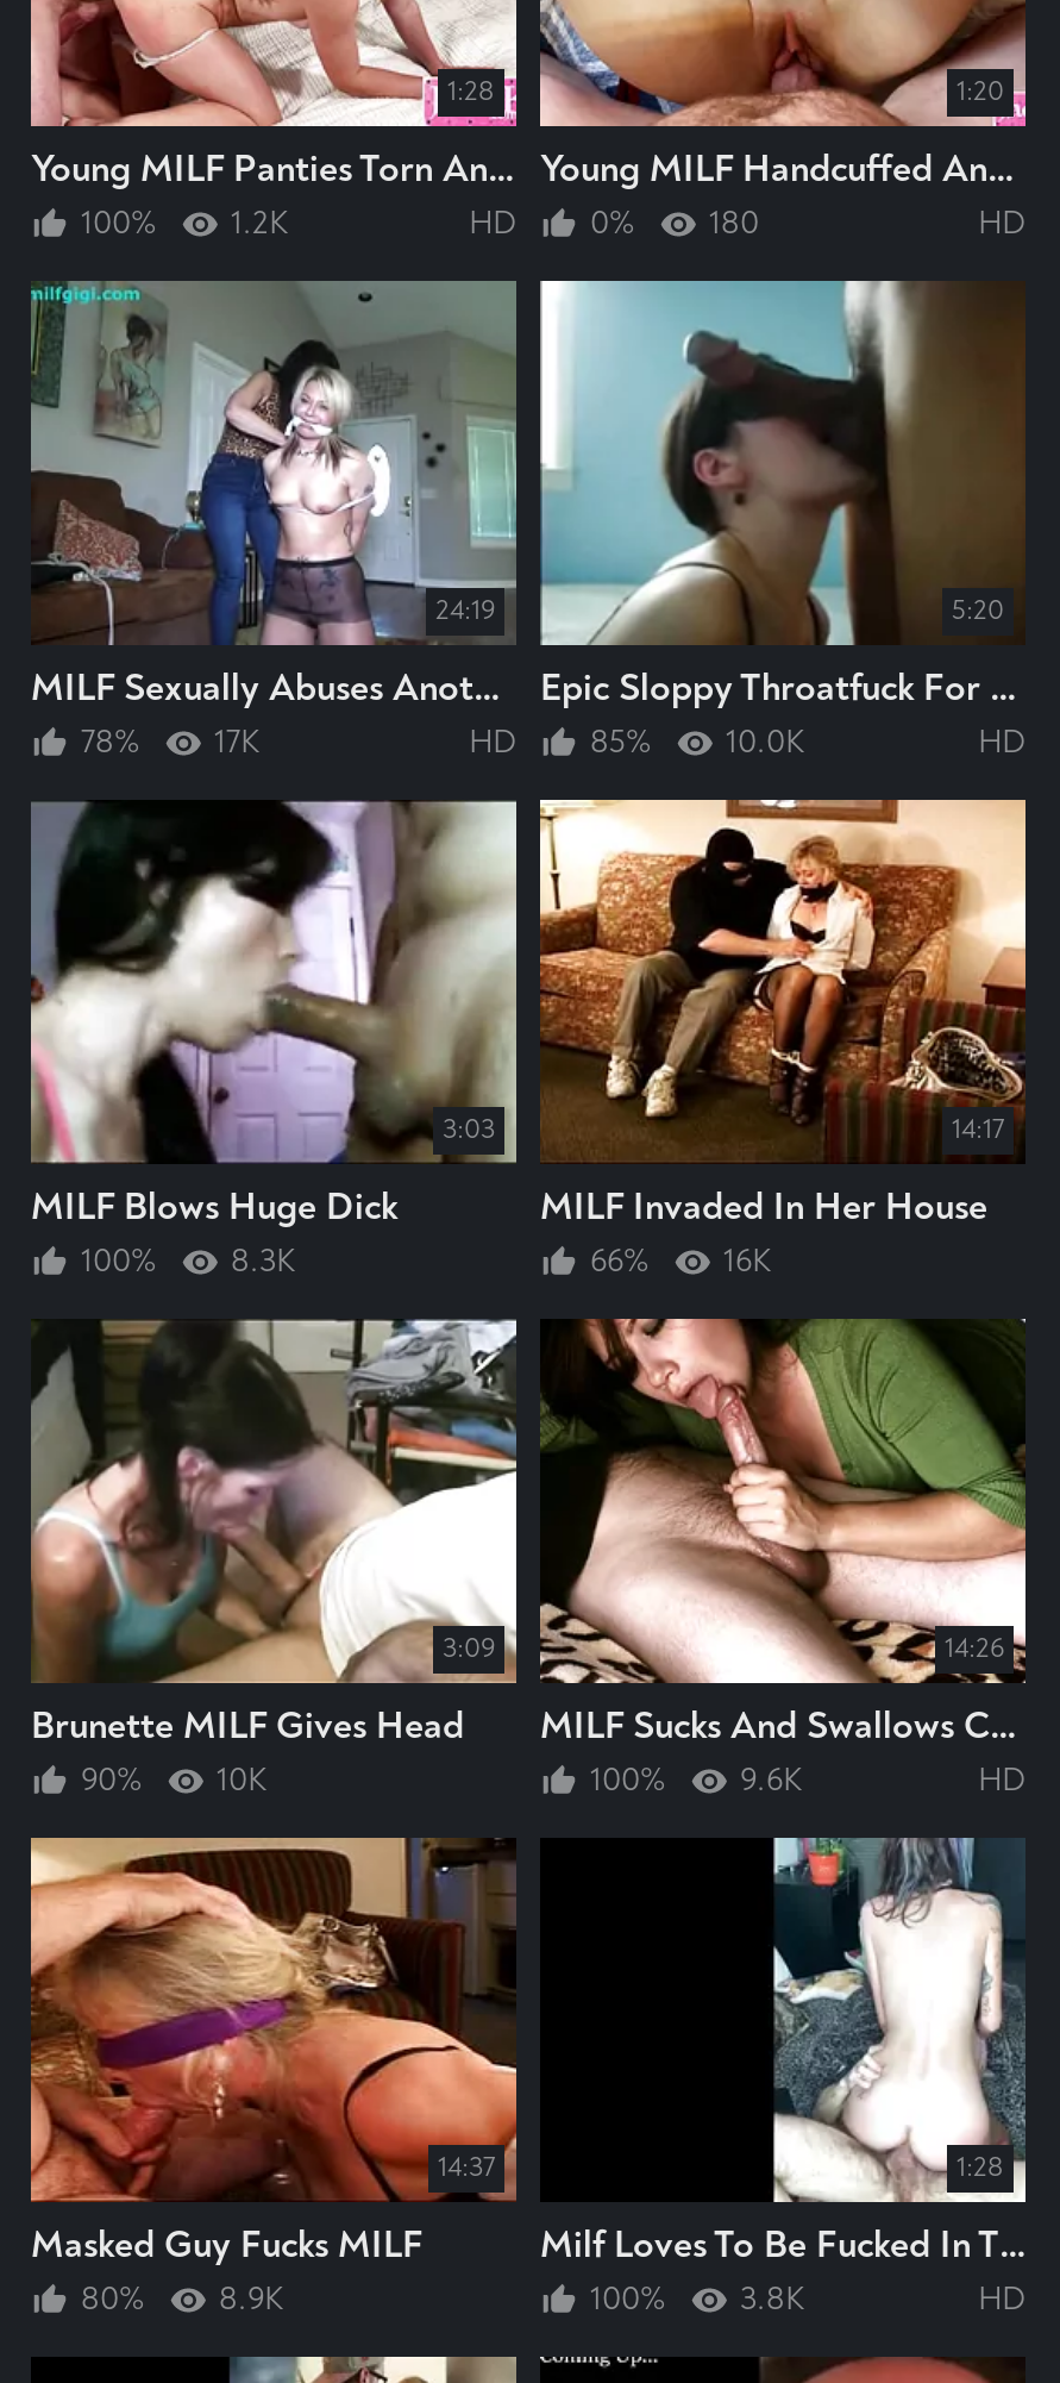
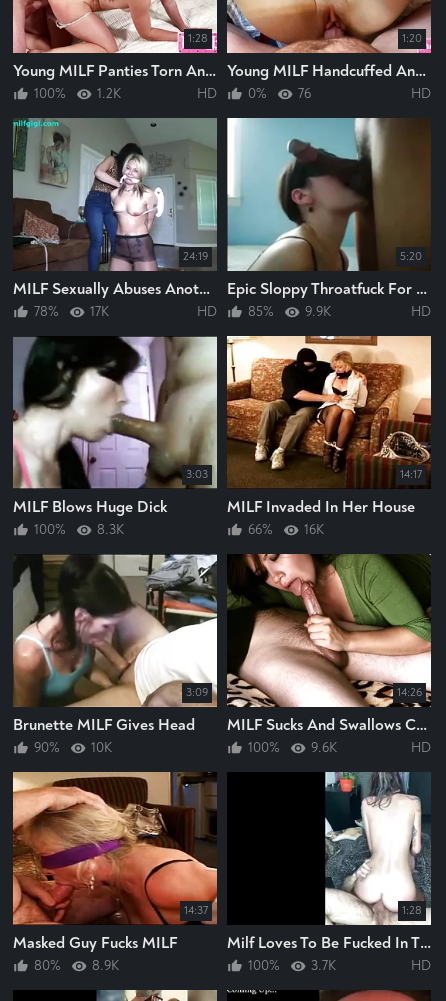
- HD 0% 180
+ HD 0% 76

- HD 85% 10.0K
+ HD 85% 9.9K

- 100% 3.8K
+ 100% 3.7K
